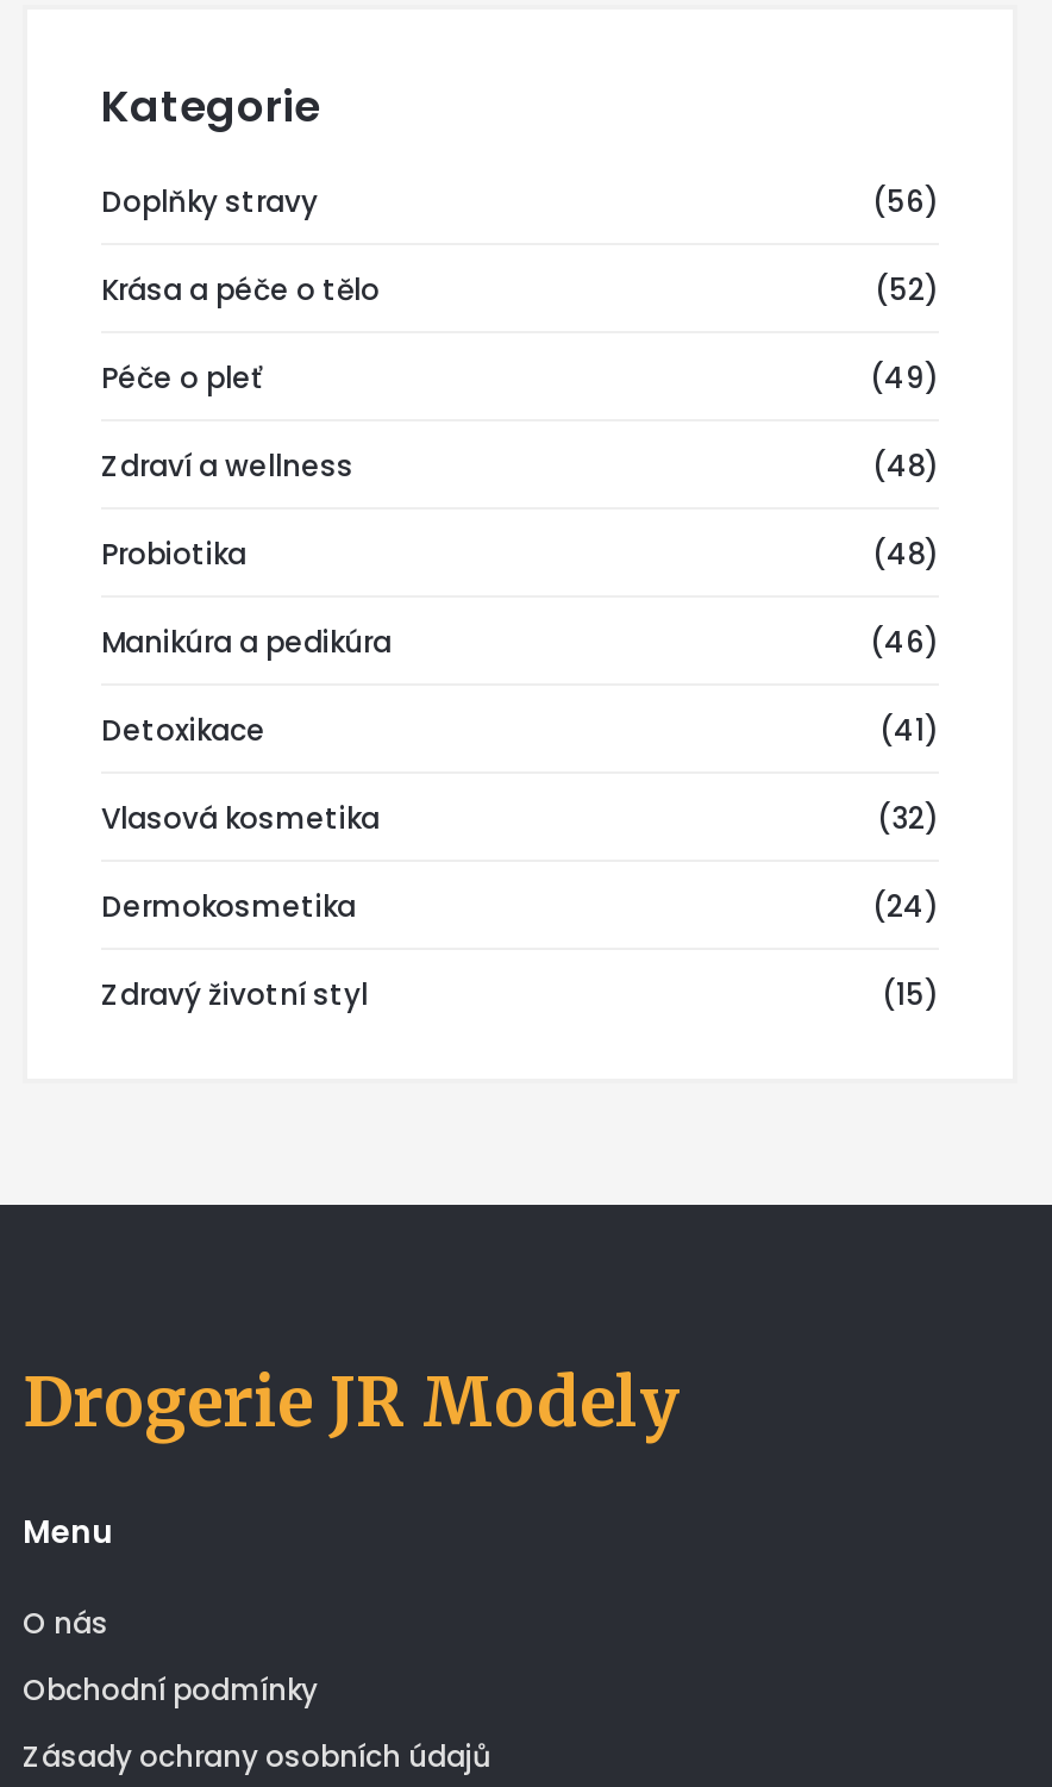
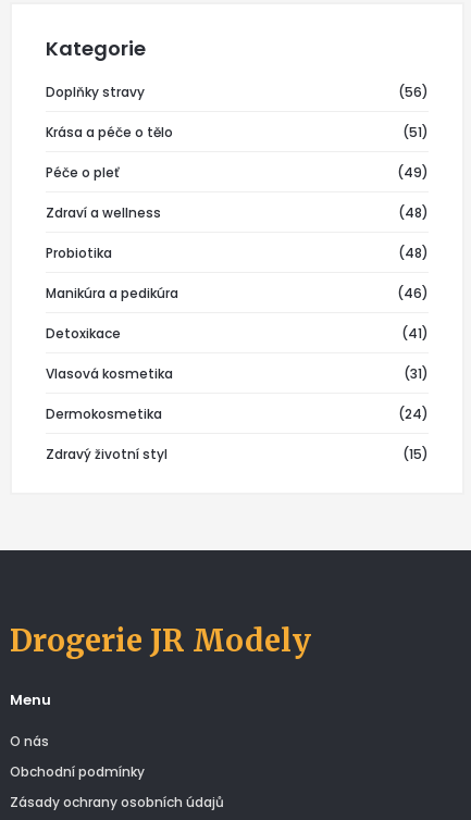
- (52)
+ (51)

- (32)
+ (31)
